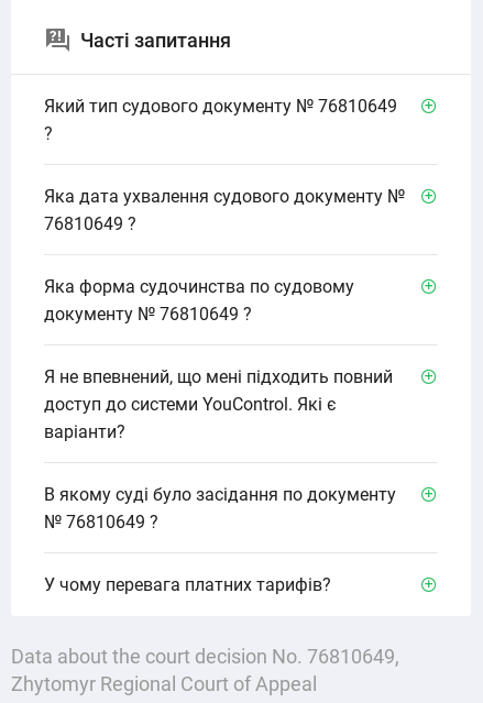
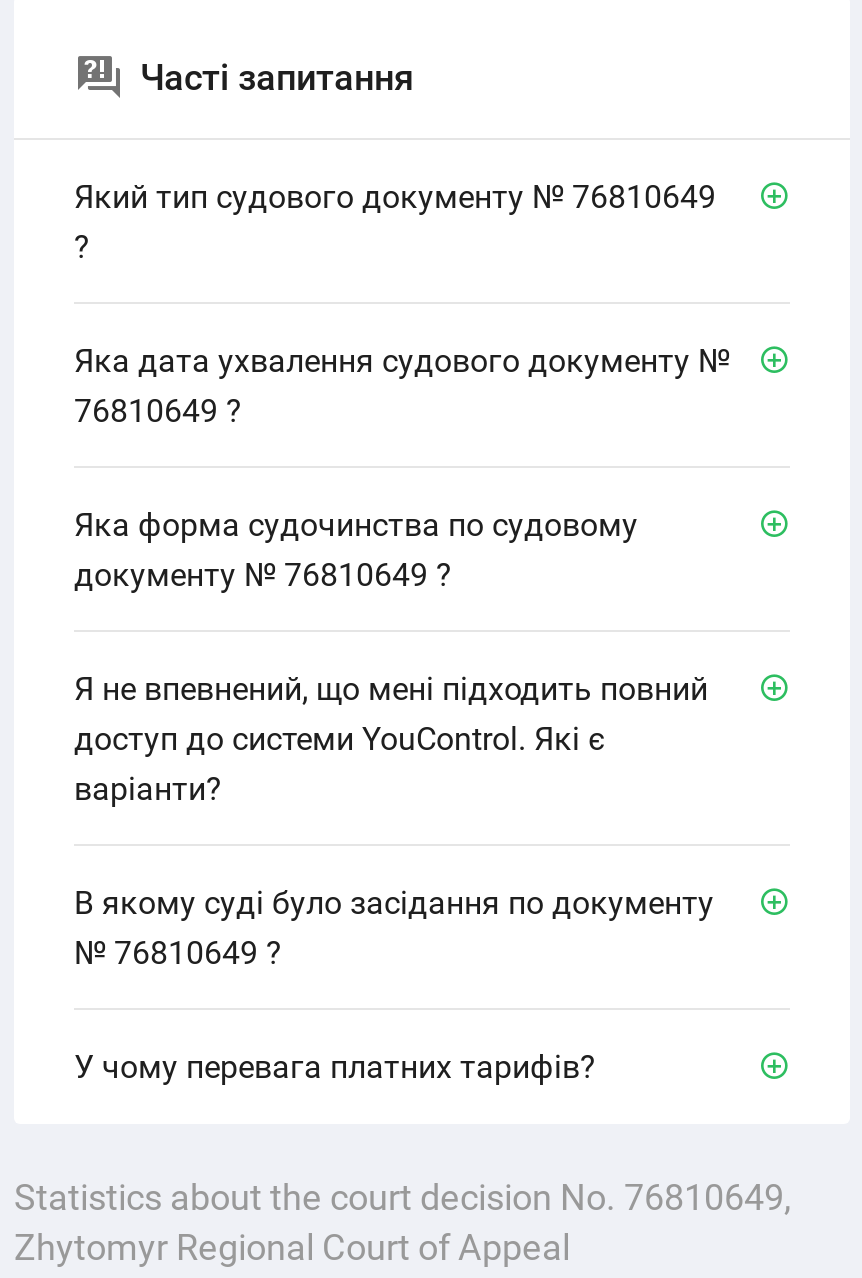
- Data about the court decision No. 76810649,
+ Statistics about the court decision No. 76810649,
